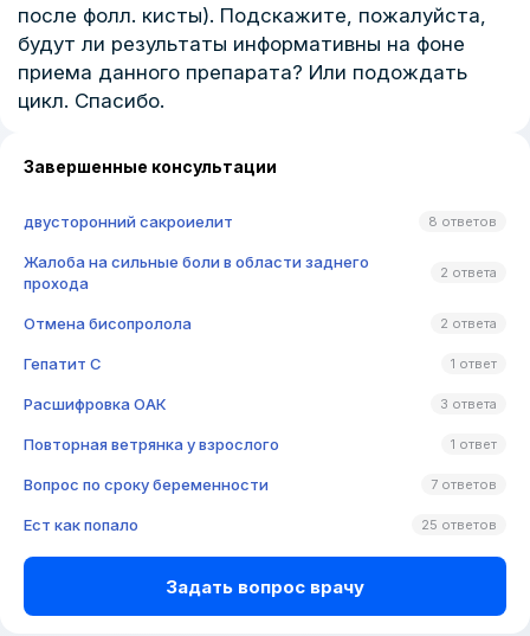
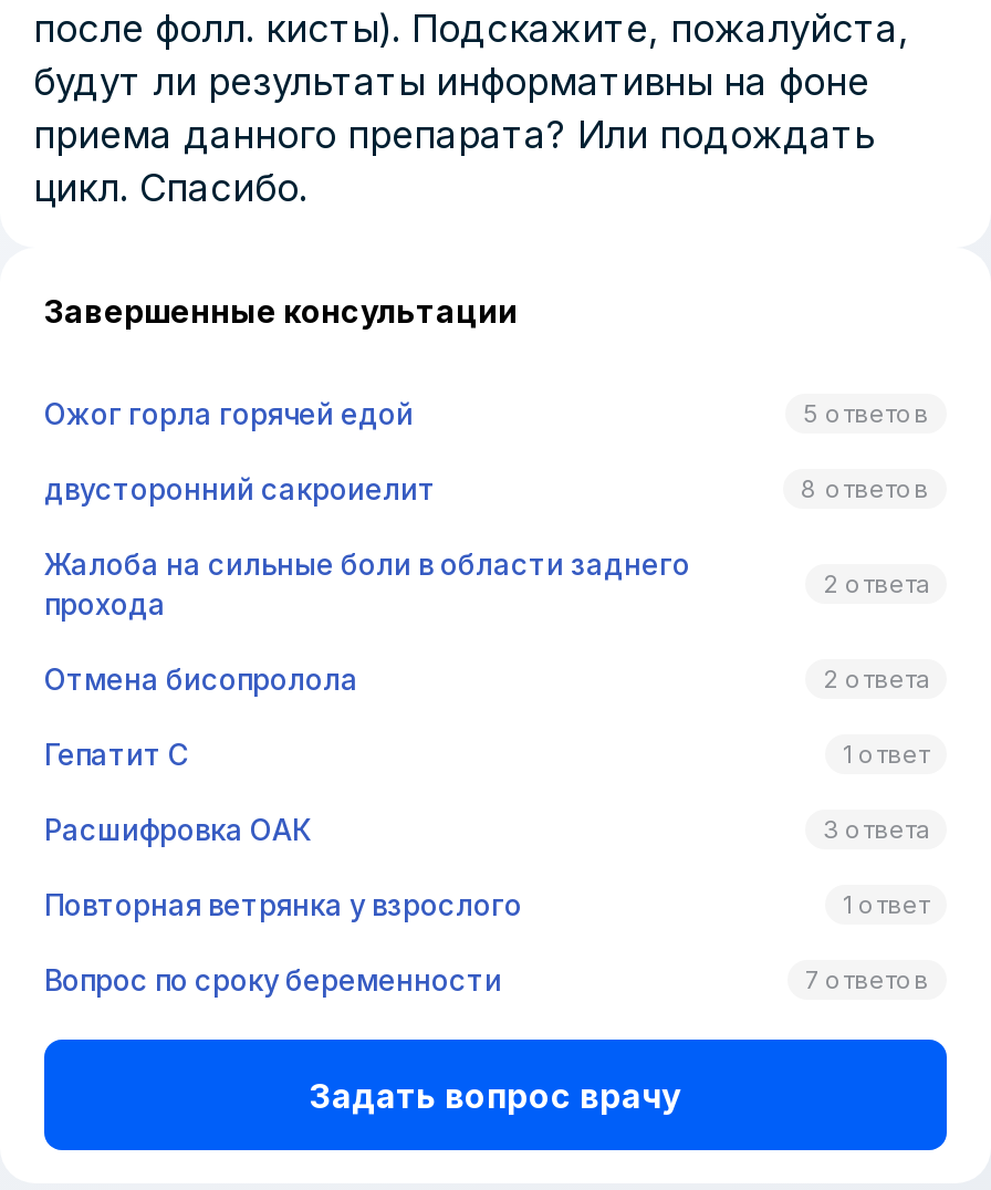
+ Ожог горла горячей едой
+ 5 ответов

moved down: двусторонний сакроиелит | 8 ответов | Жалоба на сильные боли в области заднего | ... | Вопрос по сроку беременности | 7 ответов

- Ест как попало
- 25 ответов
